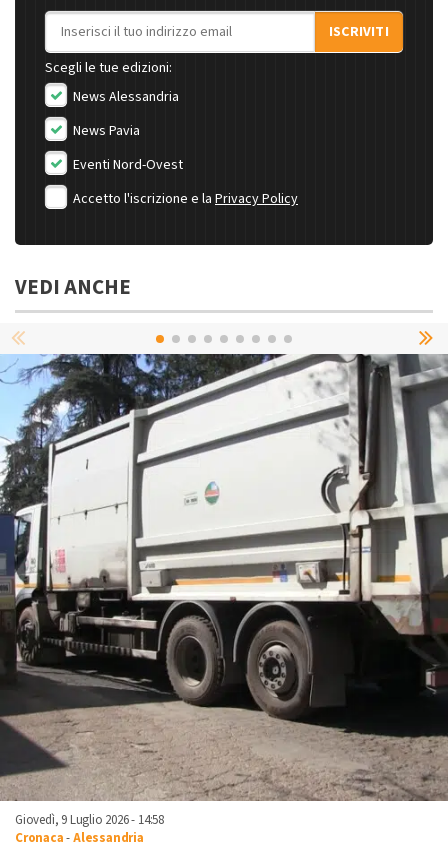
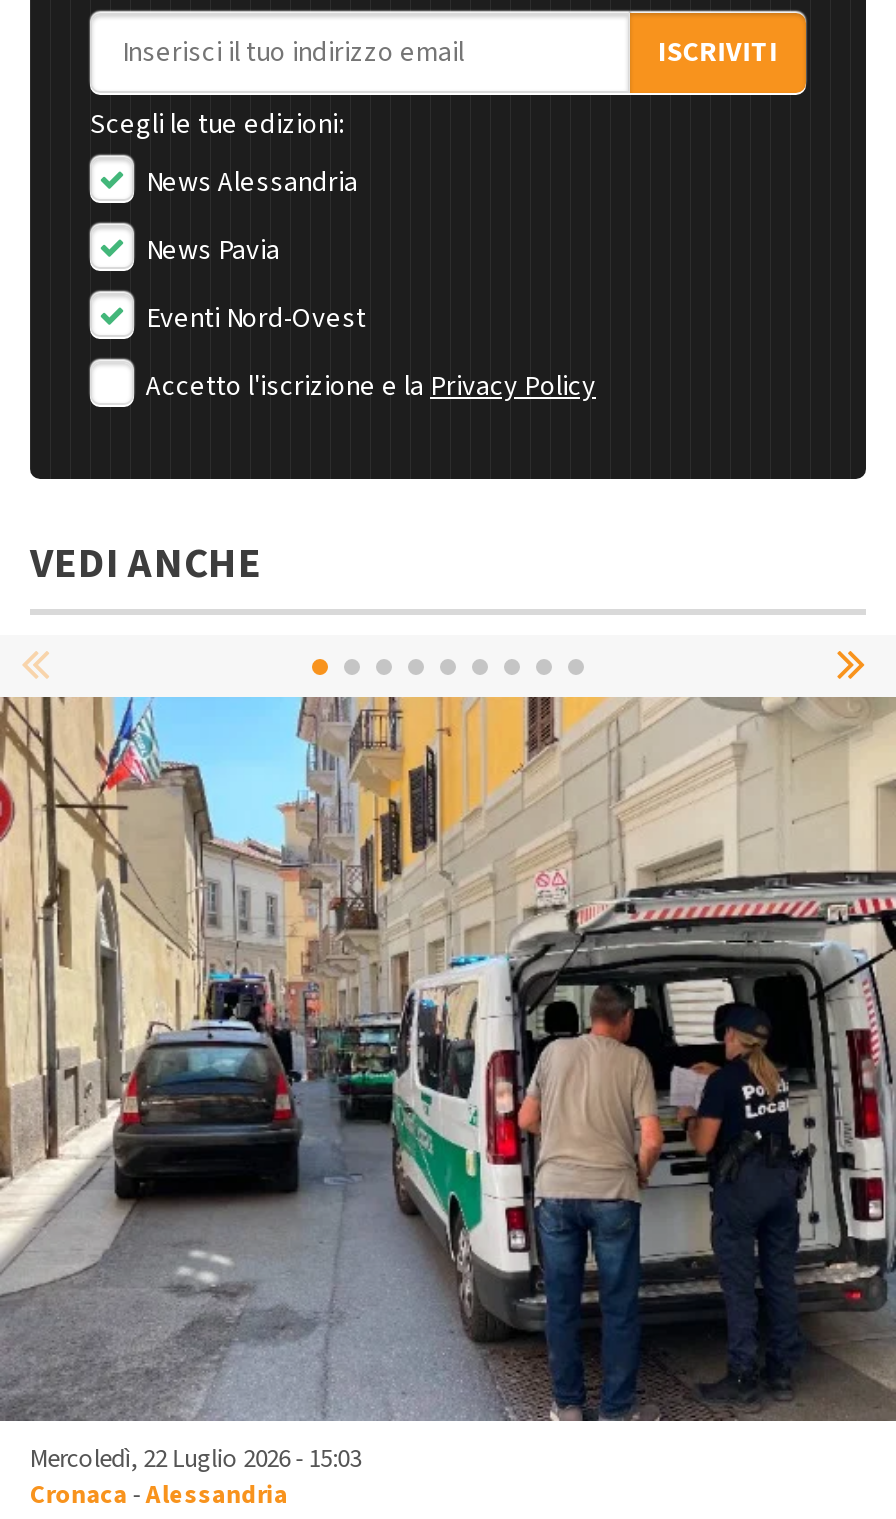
- [image]
- Giovedì, 9 Luglio 2026 - 14:58
+ [image]
+ Mercoledì, 22 Luglio 2026 - 15:03
